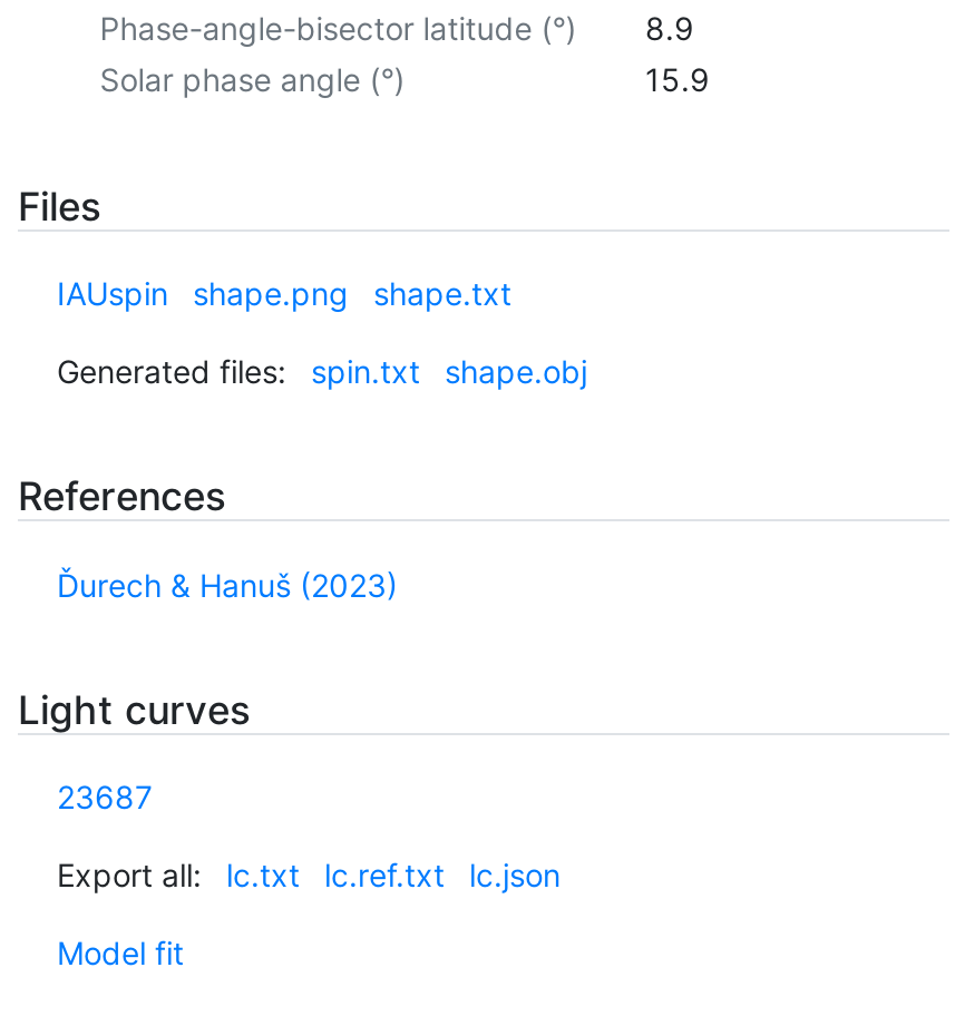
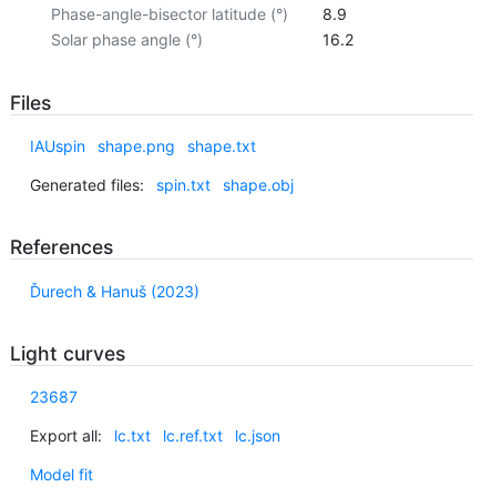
- 15.9
+ 16.2
